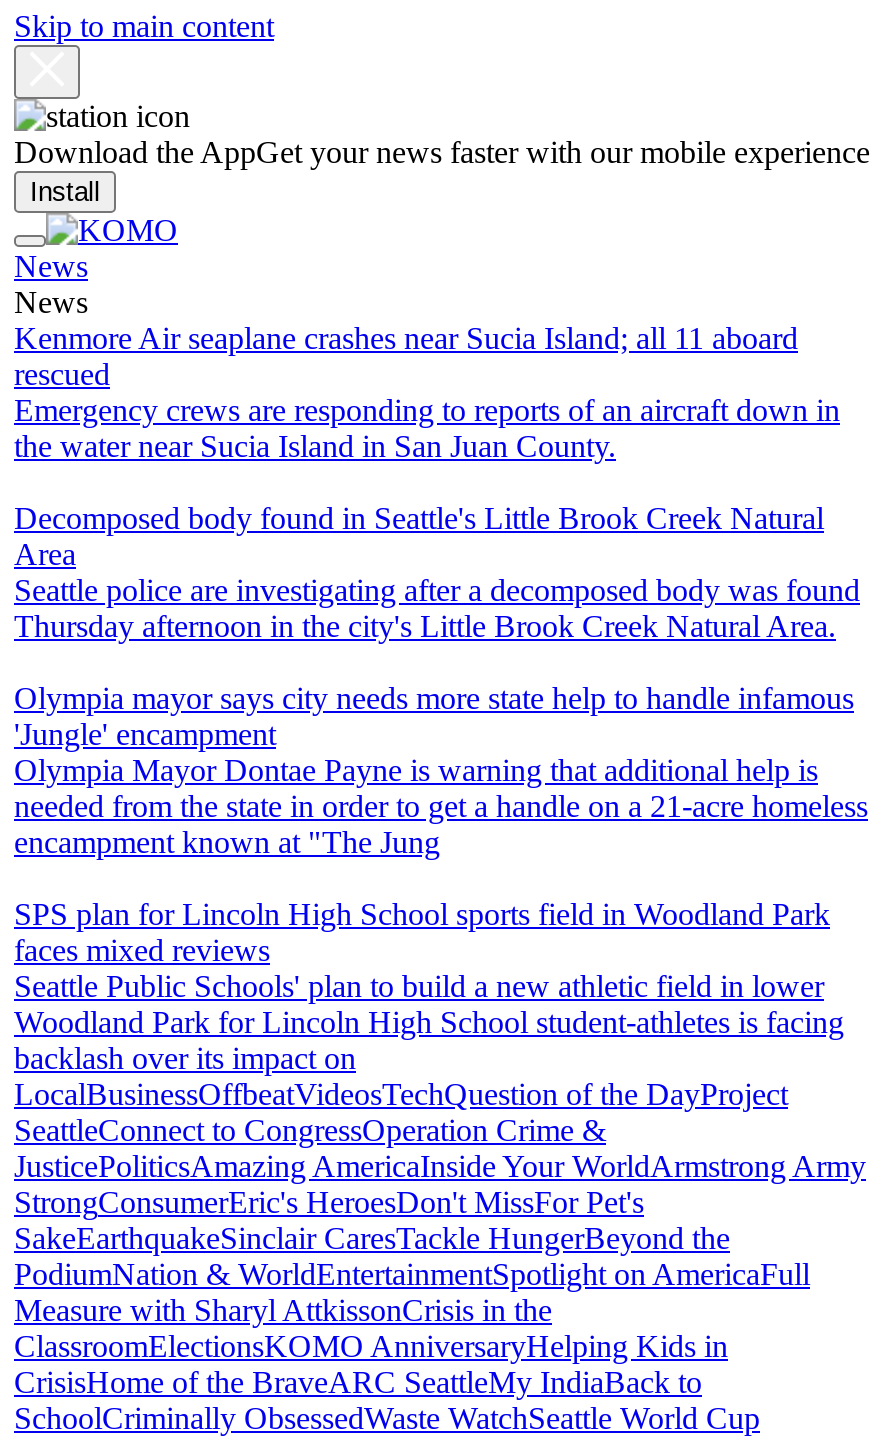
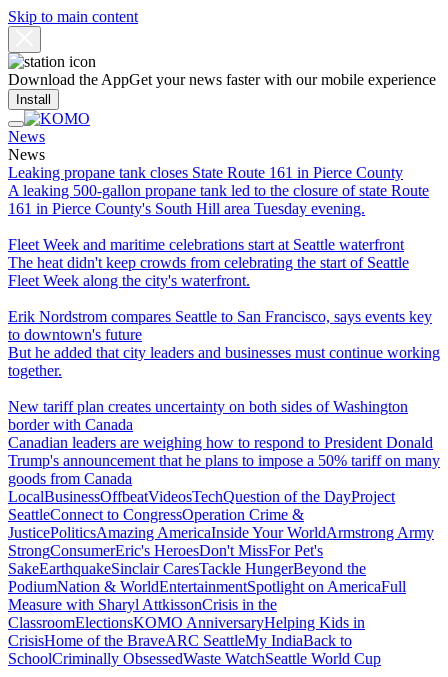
- Kenmore Air seaplane crashes near Sucia Island; all 11 aboard
- rescued
- Emergency crews are responding to reports of an aircraft down in
- the water near Sucia Island in San Juan County.
+ Leaking propane tank closes State Route 161 in Pierce County
+ A leaking 500-gallon propane tank led to the closure of state Route
+ 161 in Pierce County's South Hill area Tuesday evening.

- Decomposed body found in Seattle's Little Brook Creek Natural
- Area
- Seattle police are investigating after a decomposed body was found
- Thursday afternoon in the city's Little Brook Creek Natural Area.
+ Fleet Week and maritime celebrations start at Seattle waterfront
+ The heat didn't keep crowds from celebrating the start of Seattle
+ Fleet Week along the city's waterfront.

- Olympia mayor says city needs more state help to handle infamous
- 'Jungle' encampment
- Olympia Mayor Dontae Payne is warning that additional help is
- needed from the state in order to get a handle on a 21-acre homeless
- encampment known at "The Jung
+ Erik Nordstrom compares Seattle to San Francisco, says events key
+ to downtown's future
+ But he added that city leaders and businesses must continue working
+ together.

- SPS plan for Lincoln High School sports field in Woodland Park
- faces mixed reviews
- Seattle Public Schools' plan to build a new athletic field in lower
- Woodland Park for Lincoln High School student-athletes is facing
- backlash over its impact on
+ New tariff plan creates uncertainty on both sides of Washington
+ border with Canada
+ Canadian leaders are weighing how to respond to President Donald
+ Trump's announcement that he plans to impose a 50% tariff on many
+ goods from Canada
